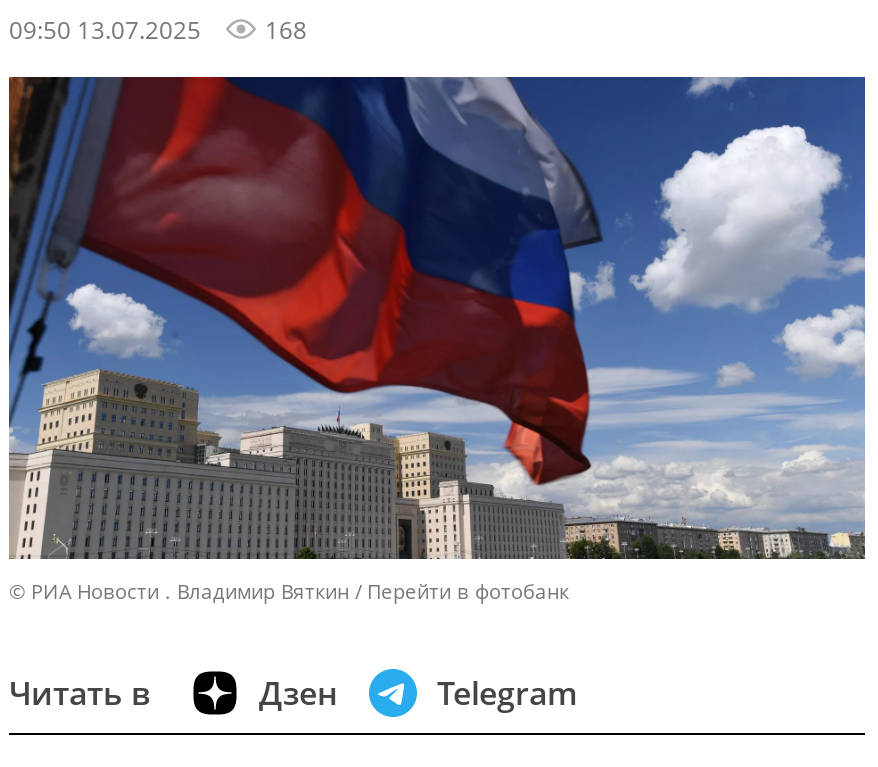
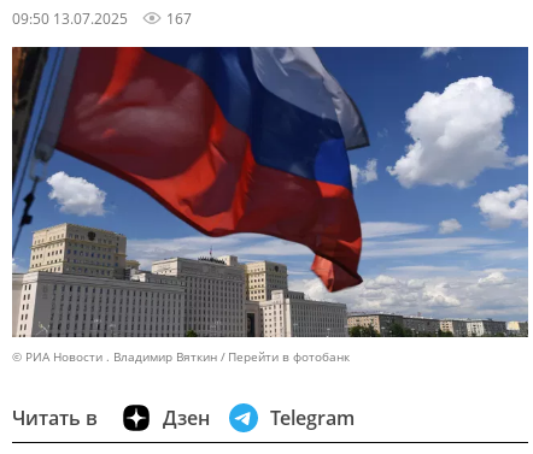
- 09:50 13.07.2025 168
+ 09:50 13.07.2025 167
